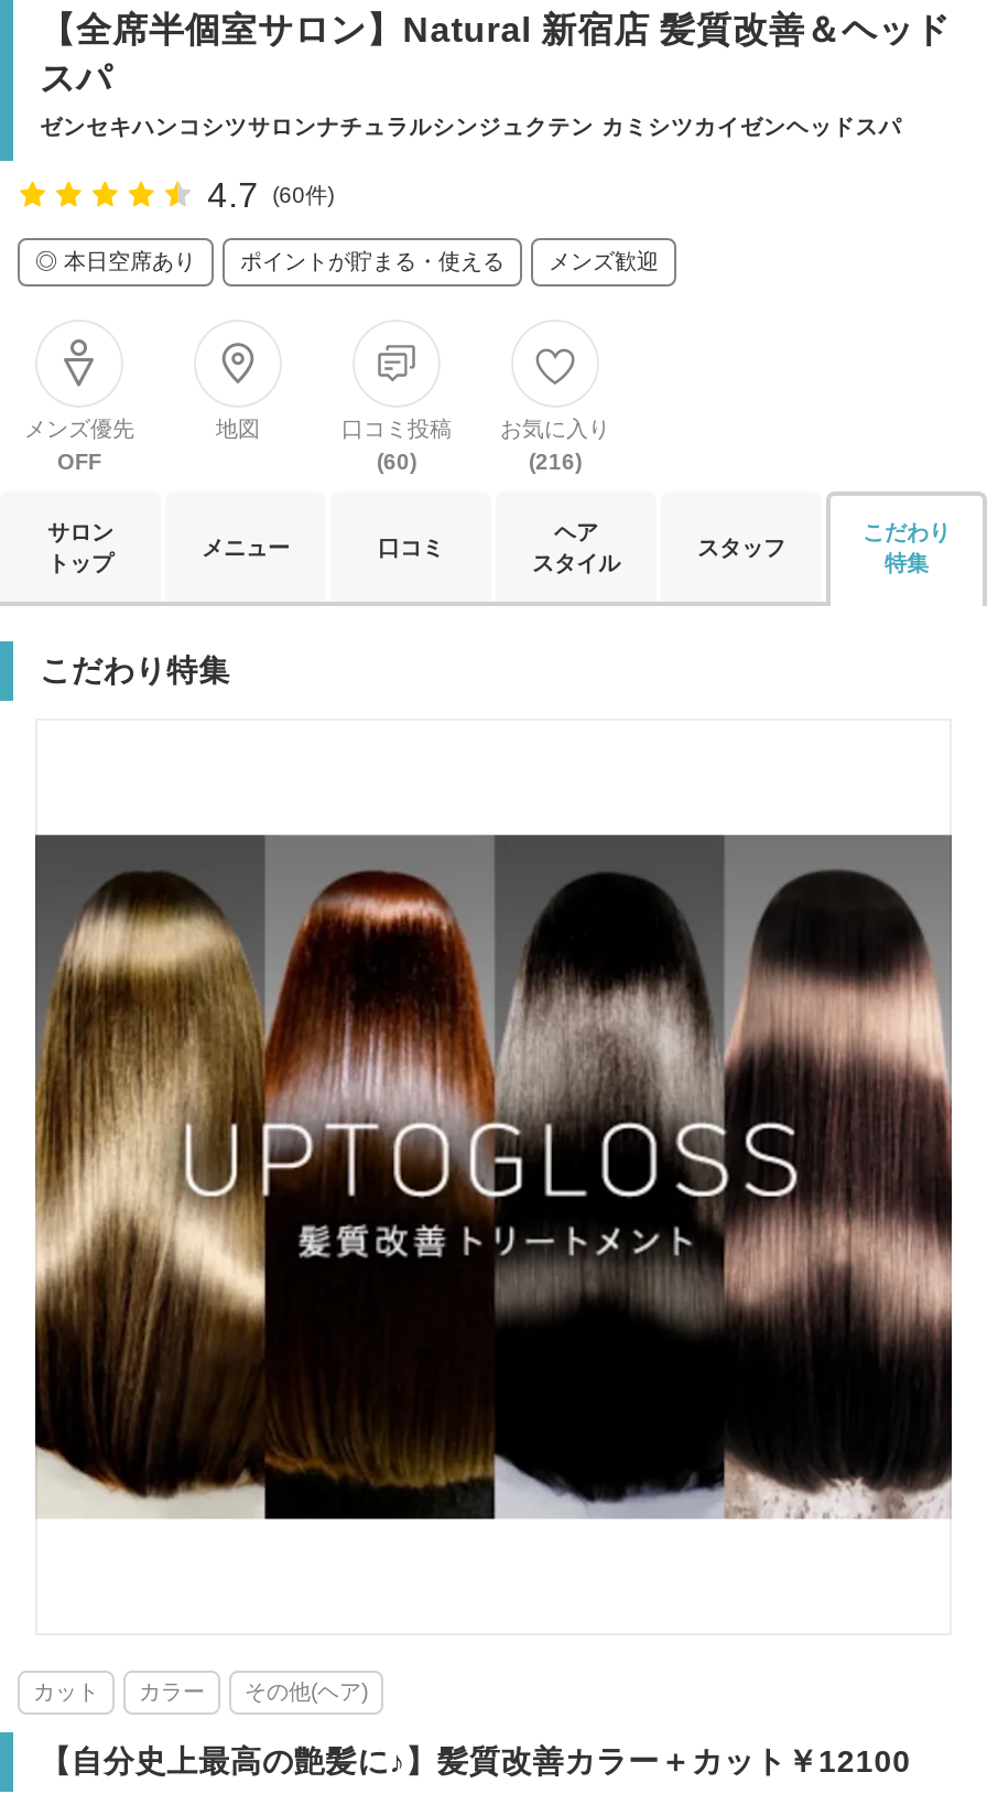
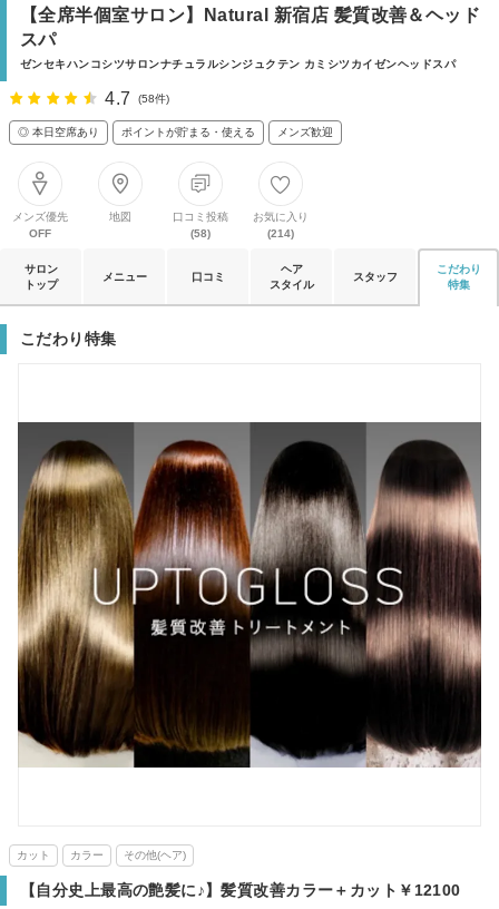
- 4.7 (60件)
+ 4.7 (58件)

- (60)
+ (58)

- (216)
+ (214)
